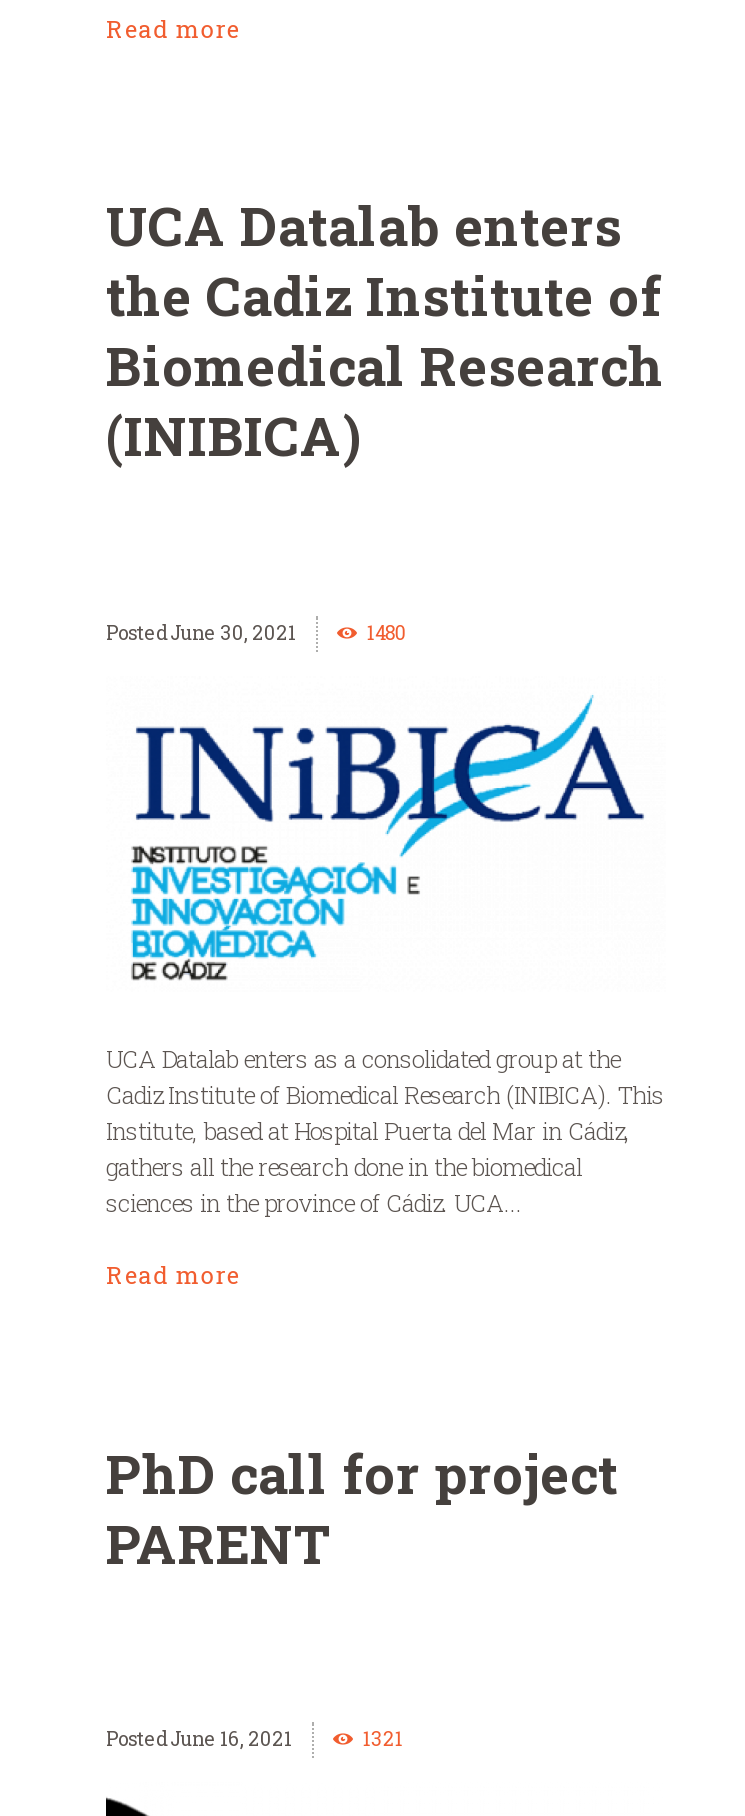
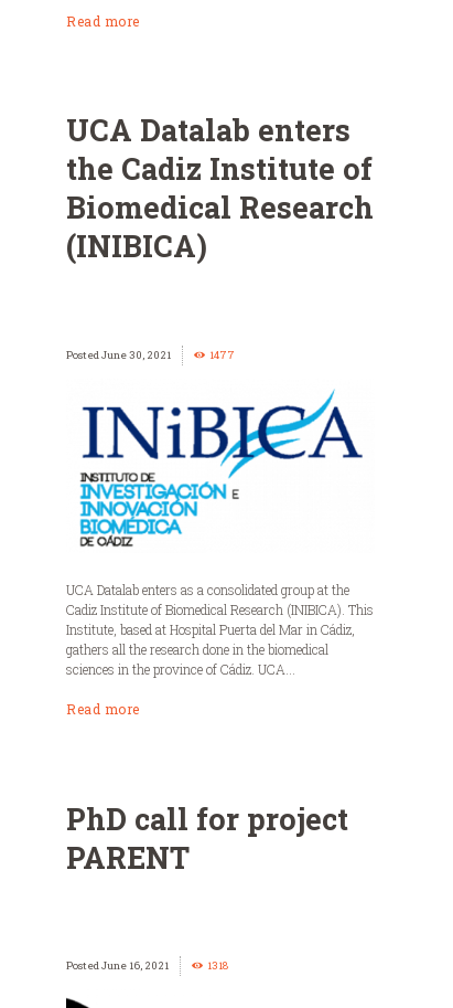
- 1480
+ 1477

- 1321
+ 1318
